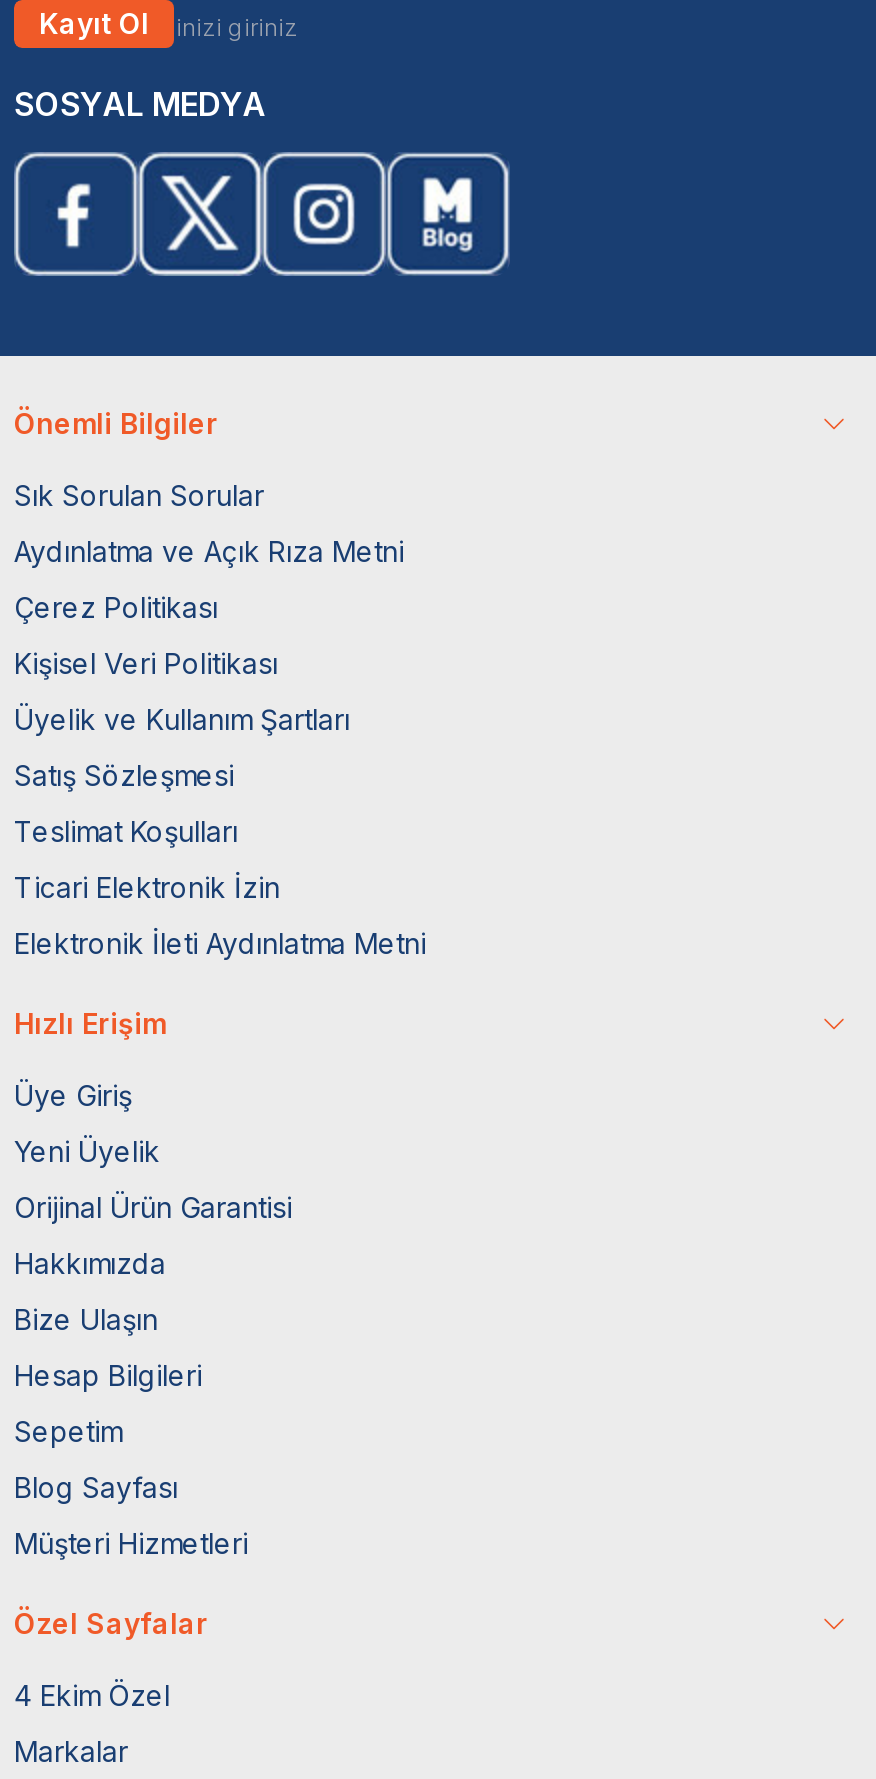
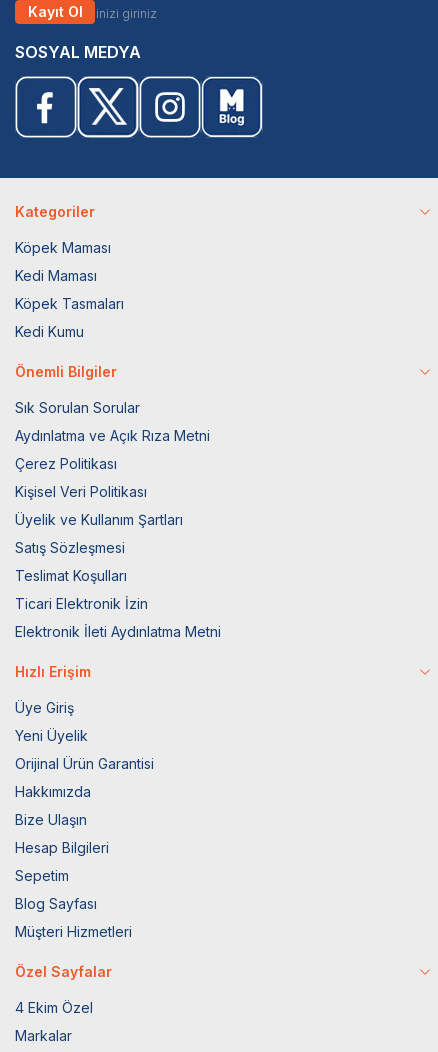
+ Kategoriler
+ Köpek Maması
+ Kedi Maması
+ Köpek Tasmaları
+ Kedi Kumu
